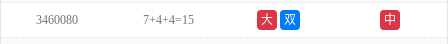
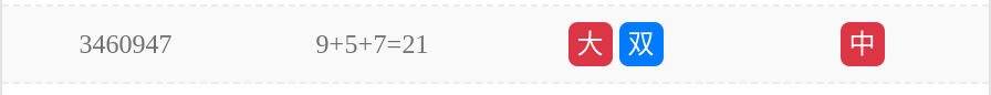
- 3460080
+ 3460947

- 7+4+4=15
+ 9+5+7=21
